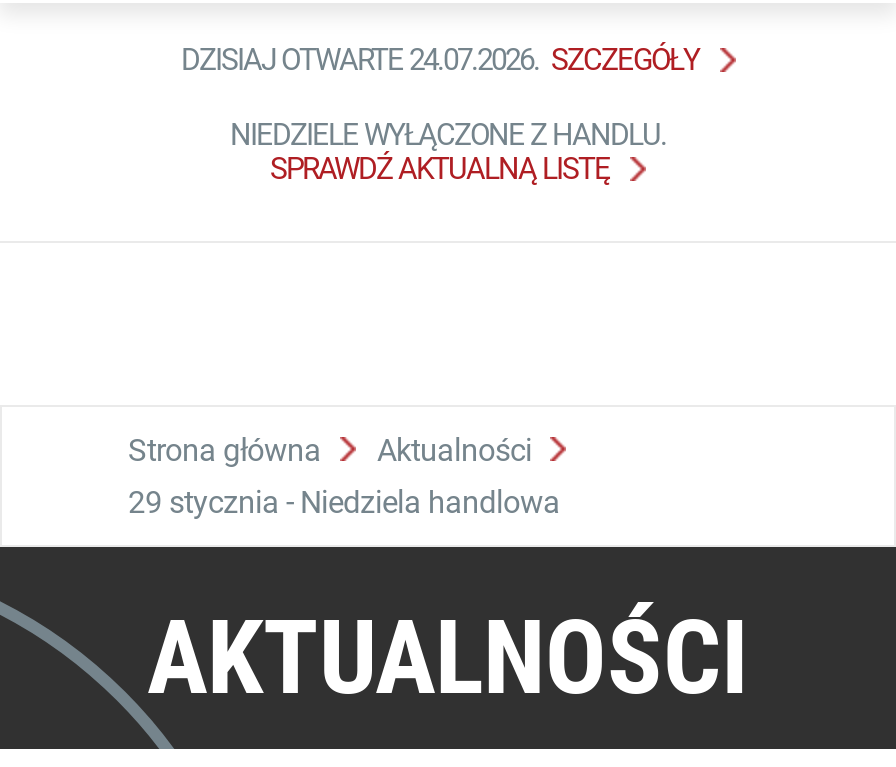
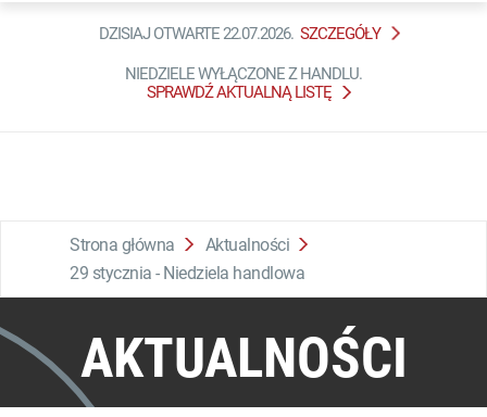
- DZISIAJ OTWARTE 24.07.2026. SZCZEGÓŁY
+ DZISIAJ OTWARTE 22.07.2026. SZCZEGÓŁY
